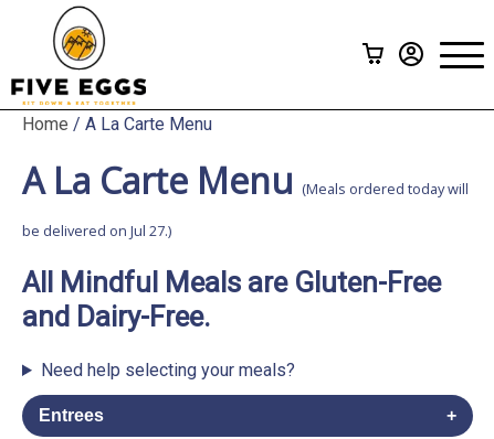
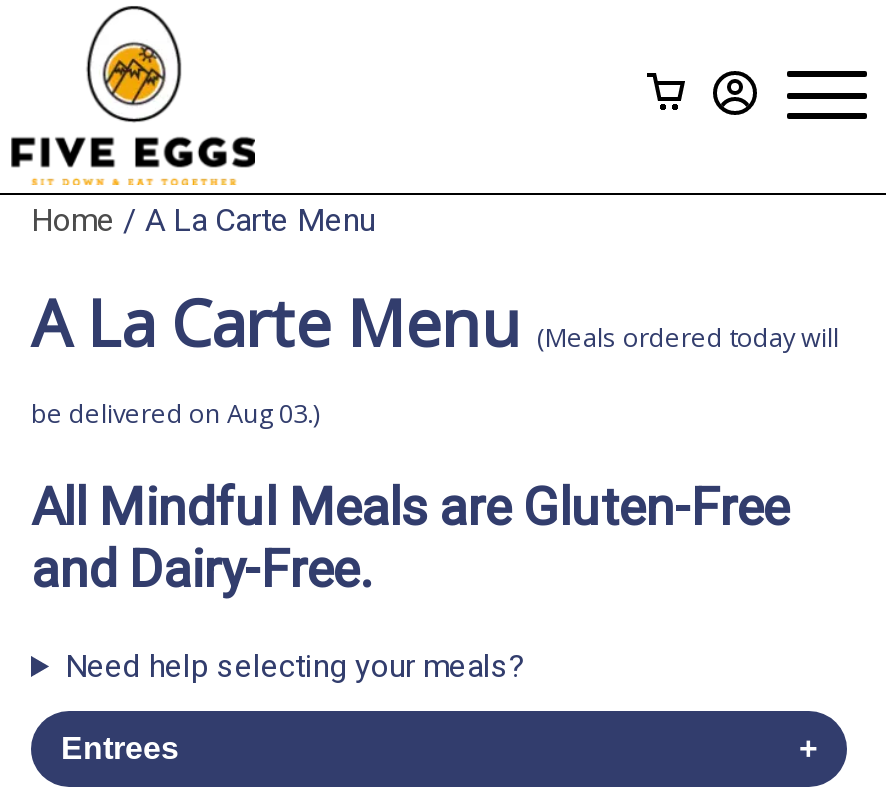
- be delivered on Jul 27.)
+ be delivered on Aug 03.)
